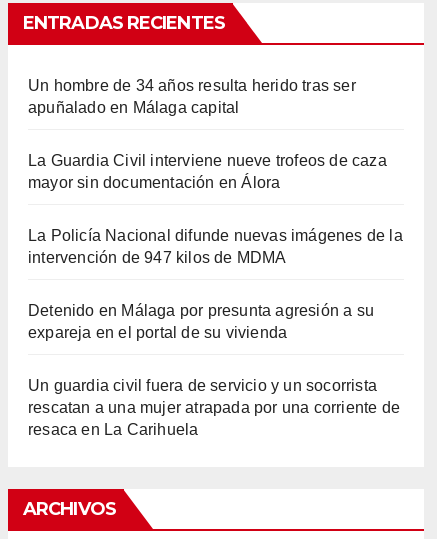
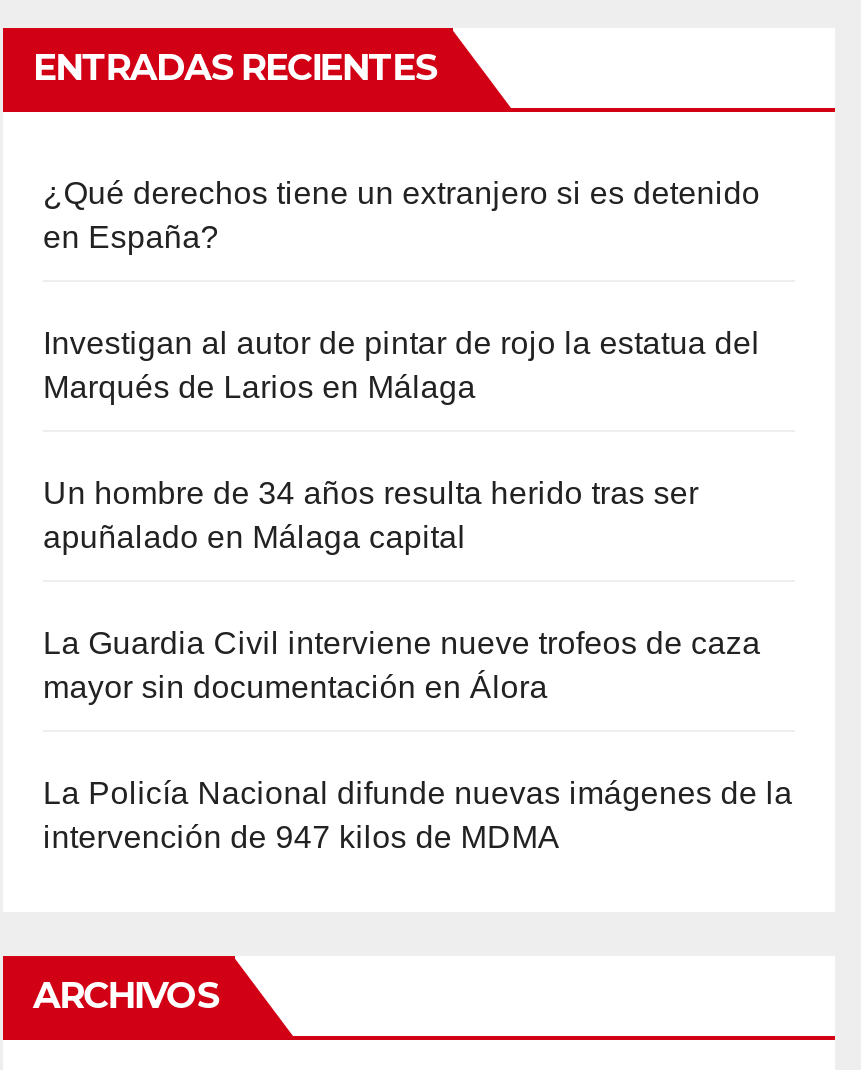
+ ¿Qué derechos tiene un extranjero si es detenido
+ en España?
+ Investigan al autor de pintar de rojo la estatua del
+ Marqués de Larios en Málaga

moved down: Un hombre de 34 años resulta herido tras ser | apuñalado en Málaga capital | La Guardia Civil interviene nueve trofeos de caza | mayor sin documentación en Álora | La Policía Nacional difunde nuevas imágenes de la | intervención de 947 kilos de MDMA

- Detenido en Málaga por presunta agresión a su
- expareja en el portal de su vivienda
- Un guardia civil fuera de servicio y un socorrista
- rescatan a una mujer atrapada por una corriente de
- resaca en La Carihuela
